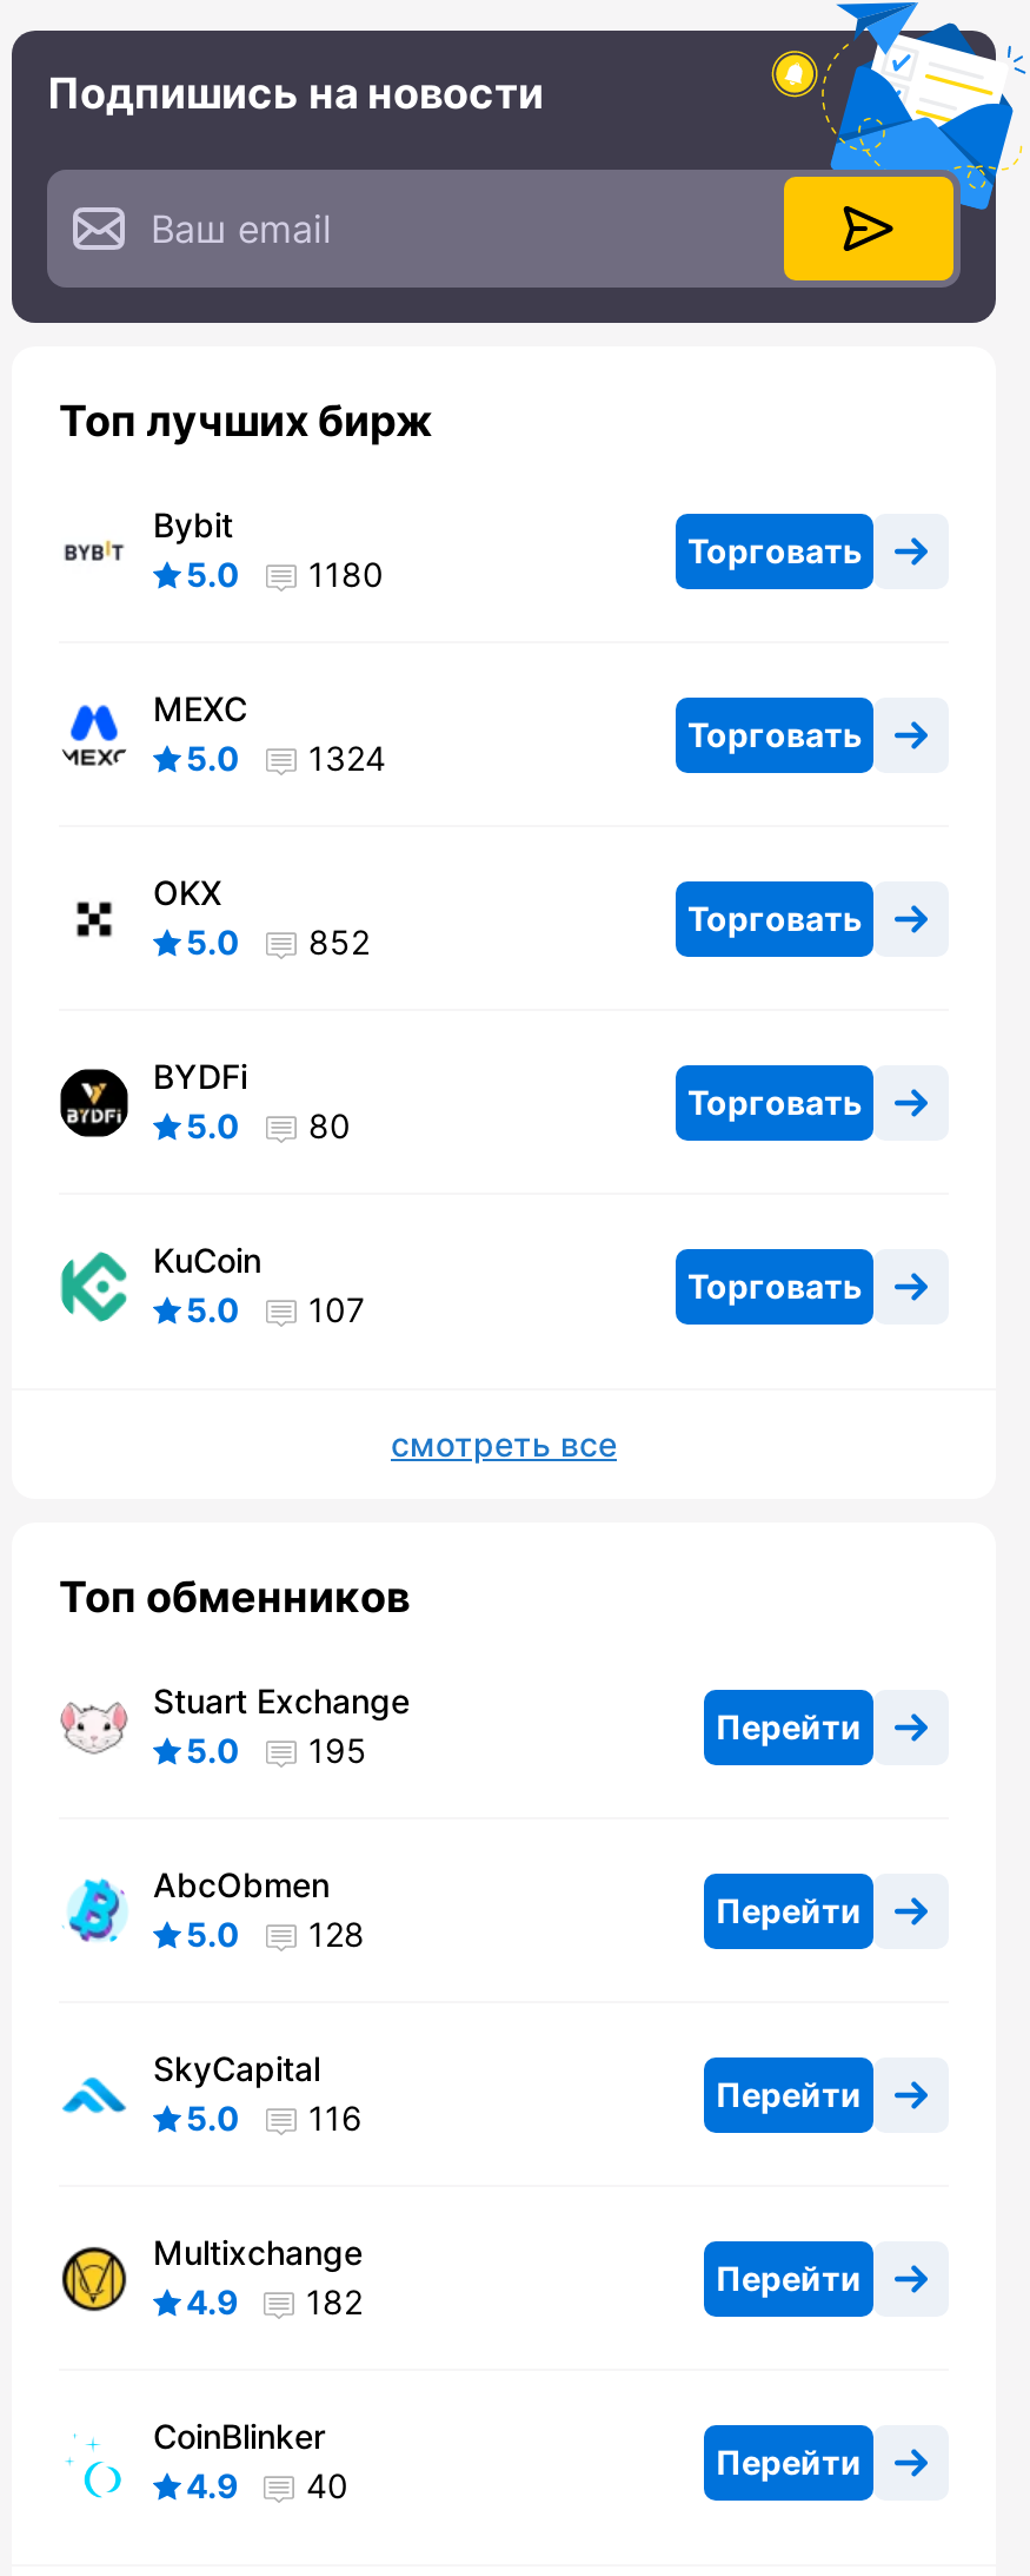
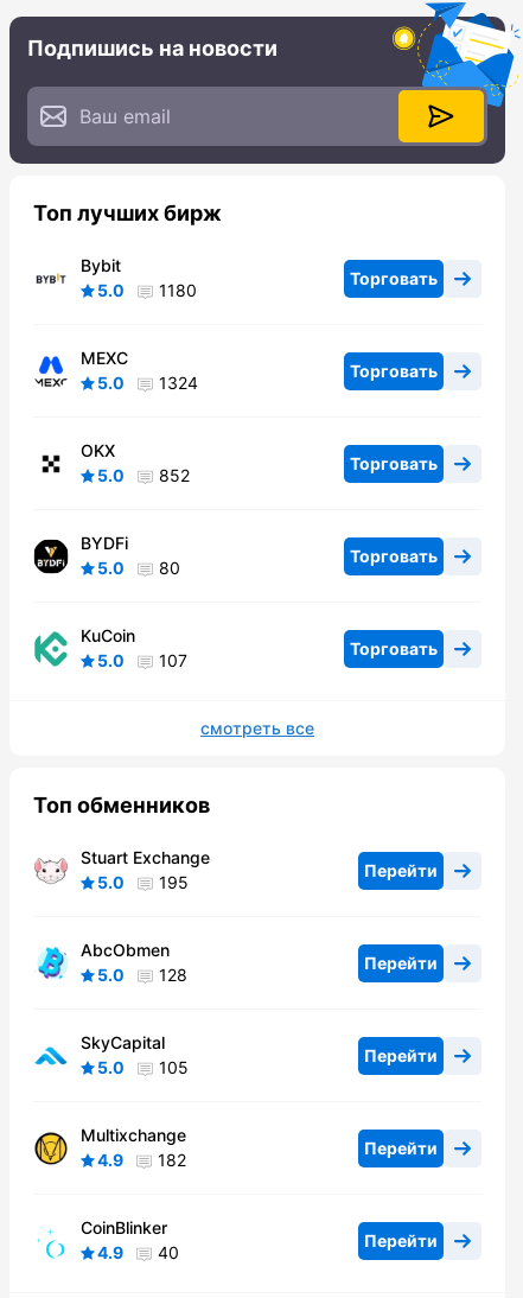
- 5.0 116
+ 5.0 105
